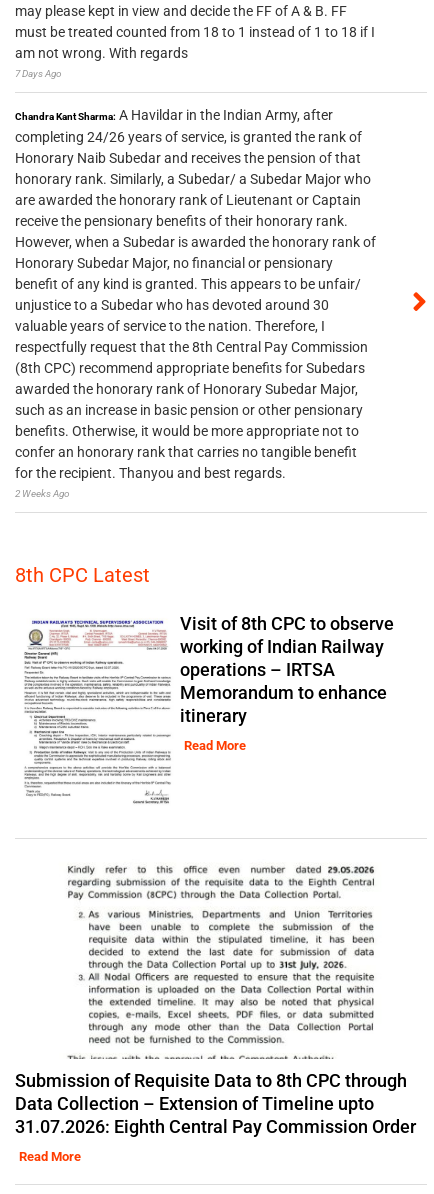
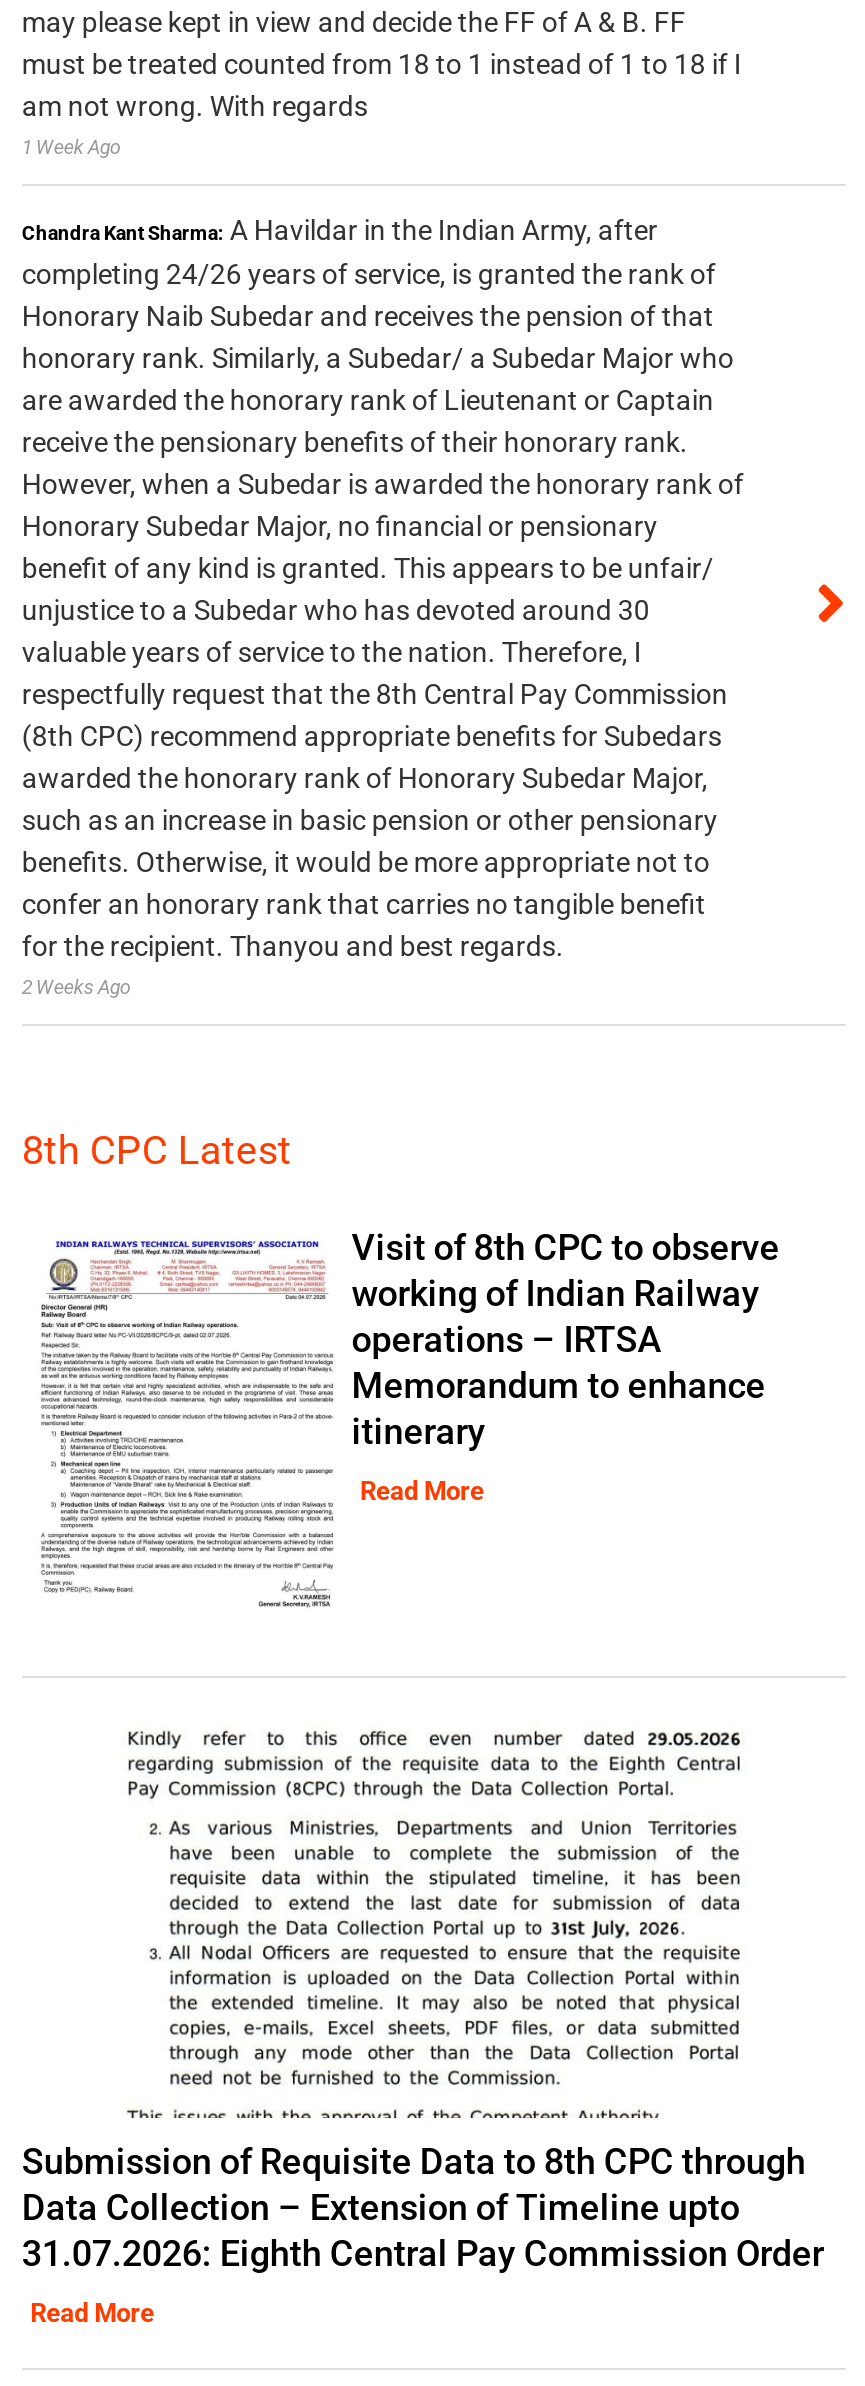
- 7 Days Ago
+ 1 Week Ago
